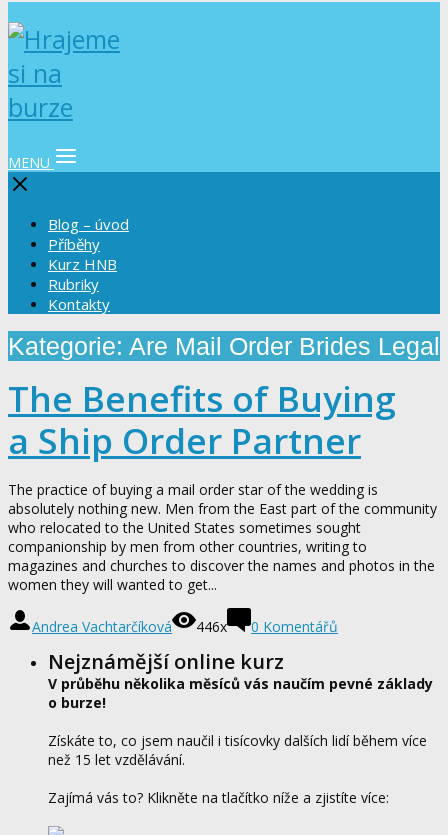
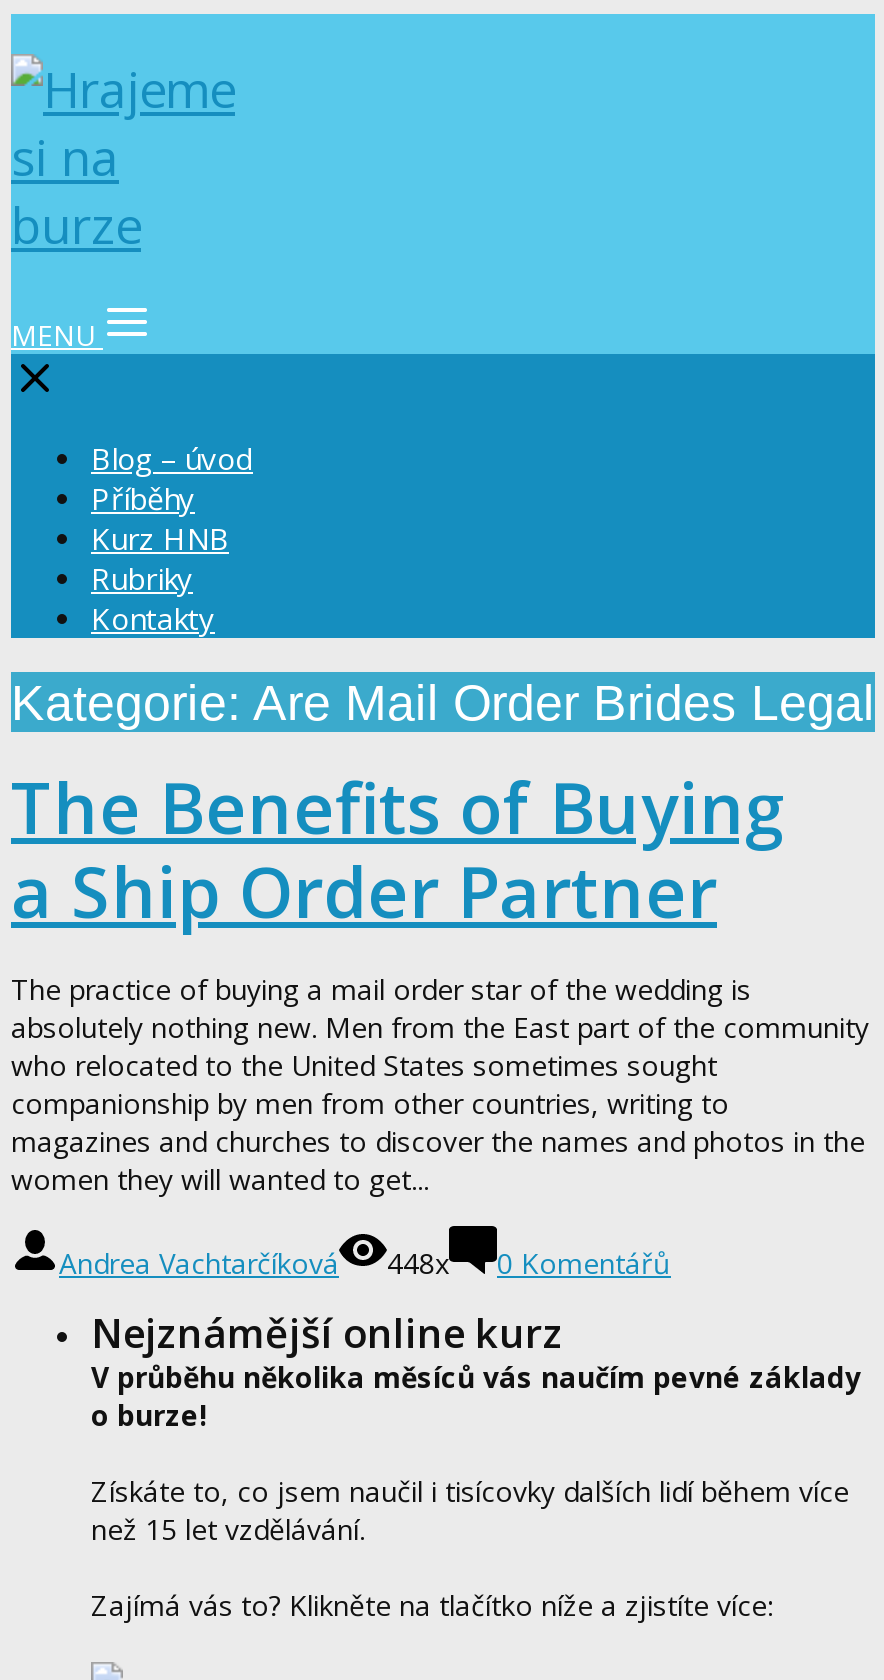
- 446x
+ 448x
